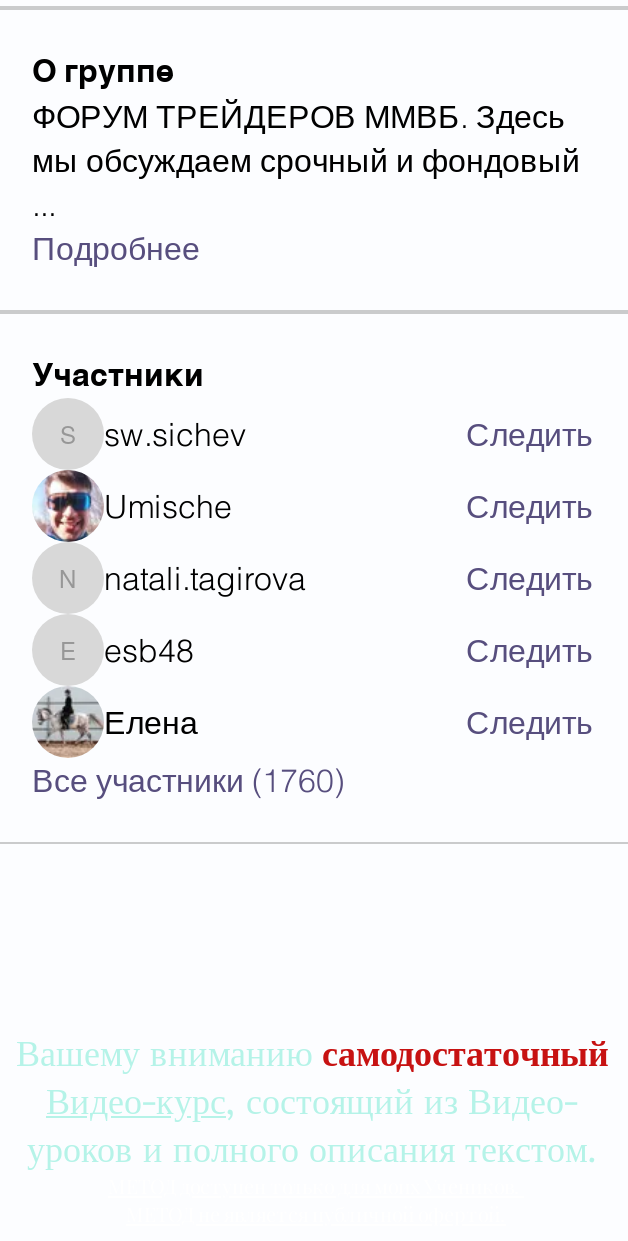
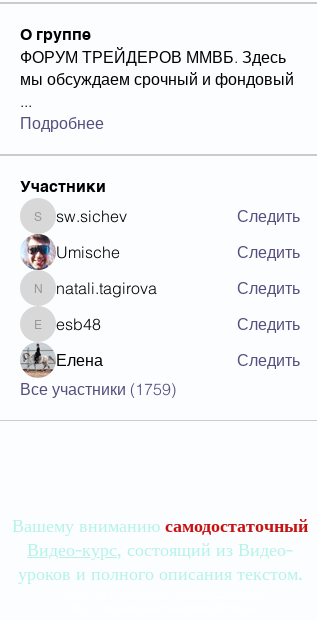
- Все участники (1760)
+ Все участники (1759)
